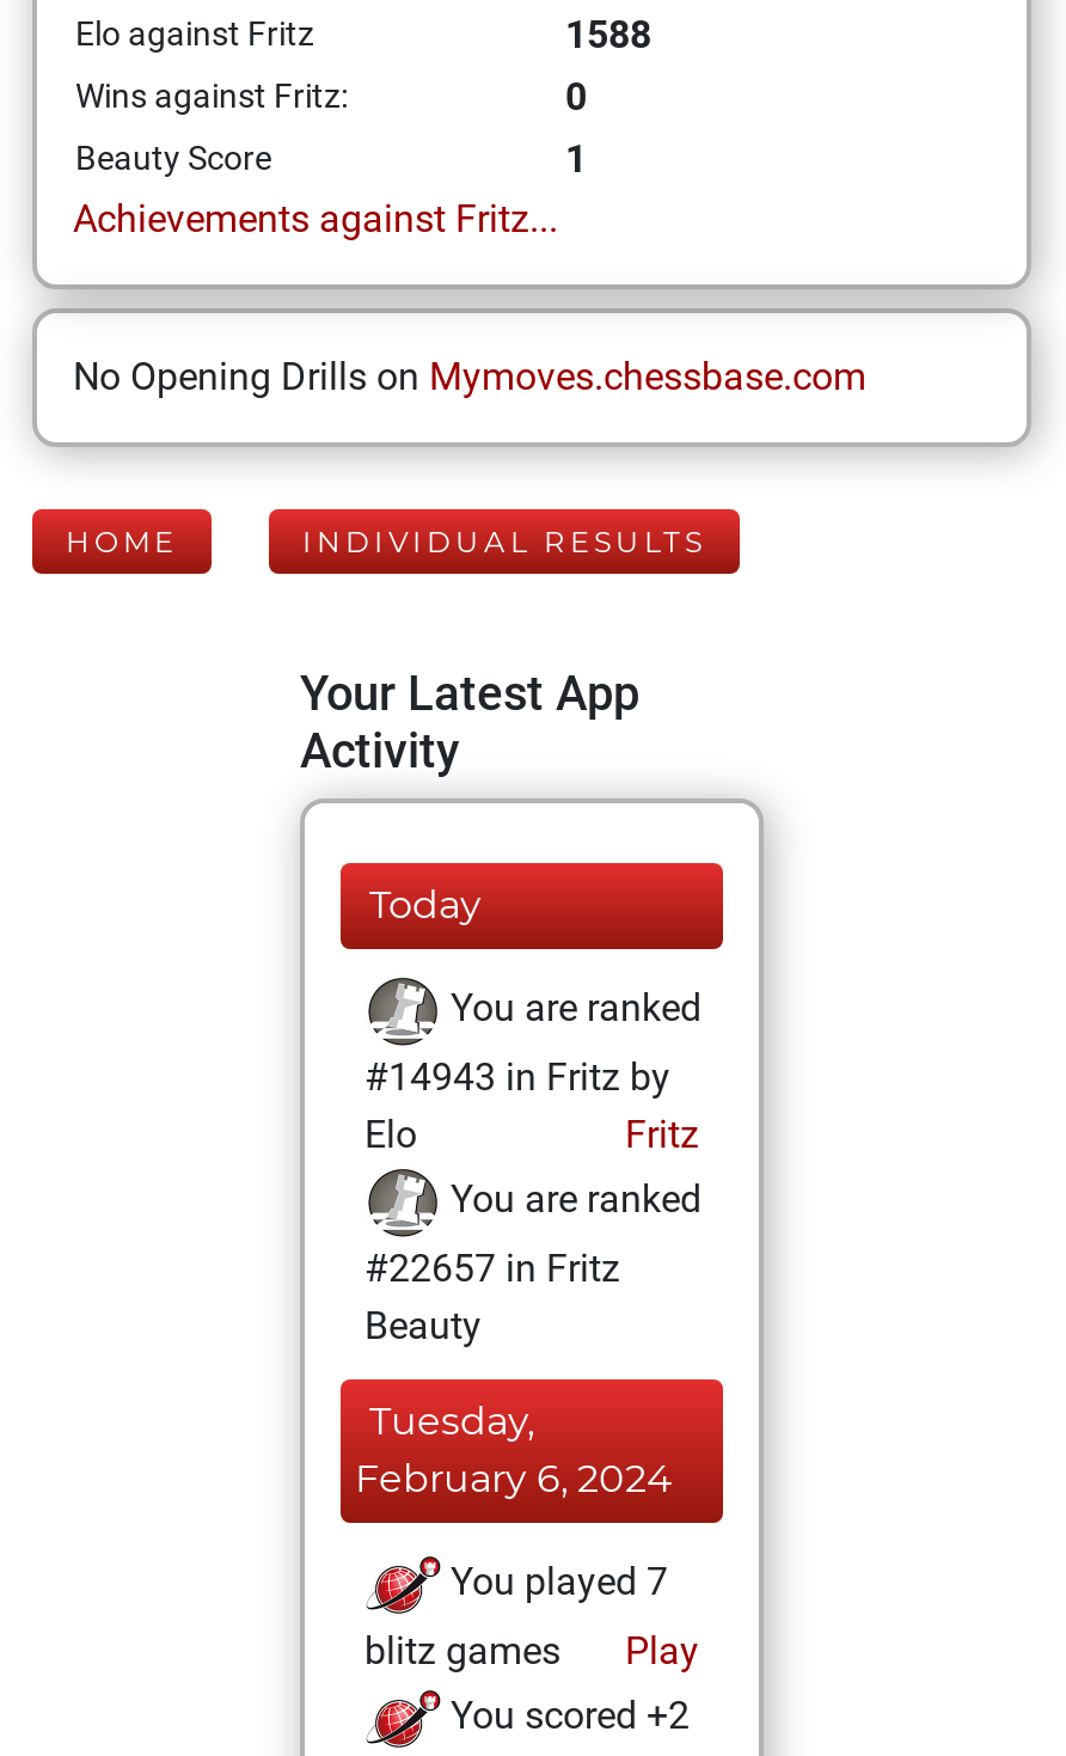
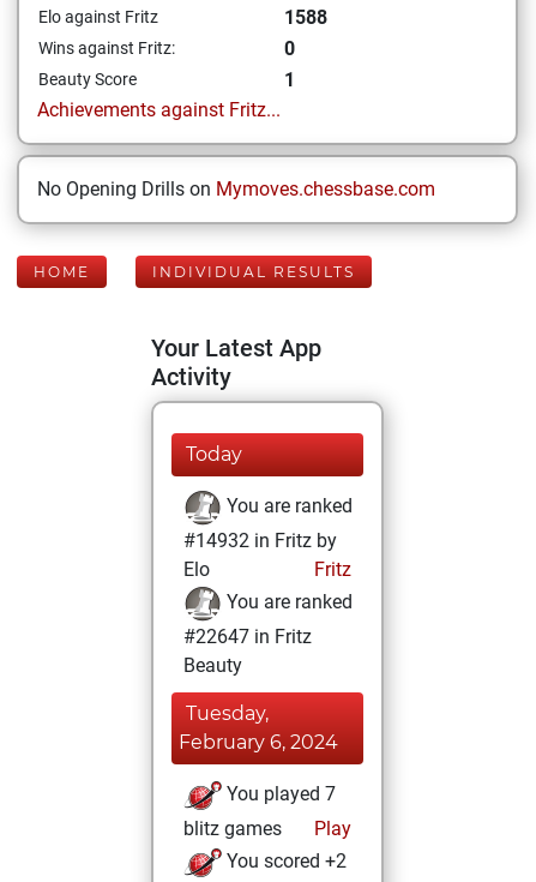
- #14943 in Fritz by
+ #14932 in Fritz by

- #22657 in Fritz
+ #22647 in Fritz
